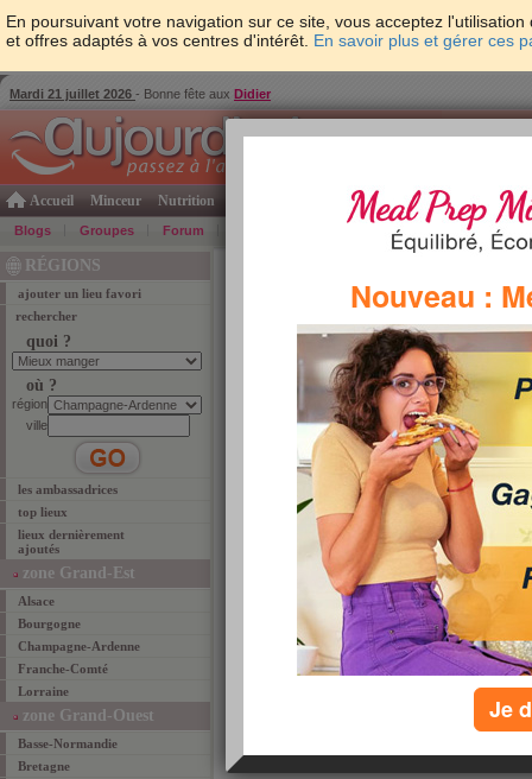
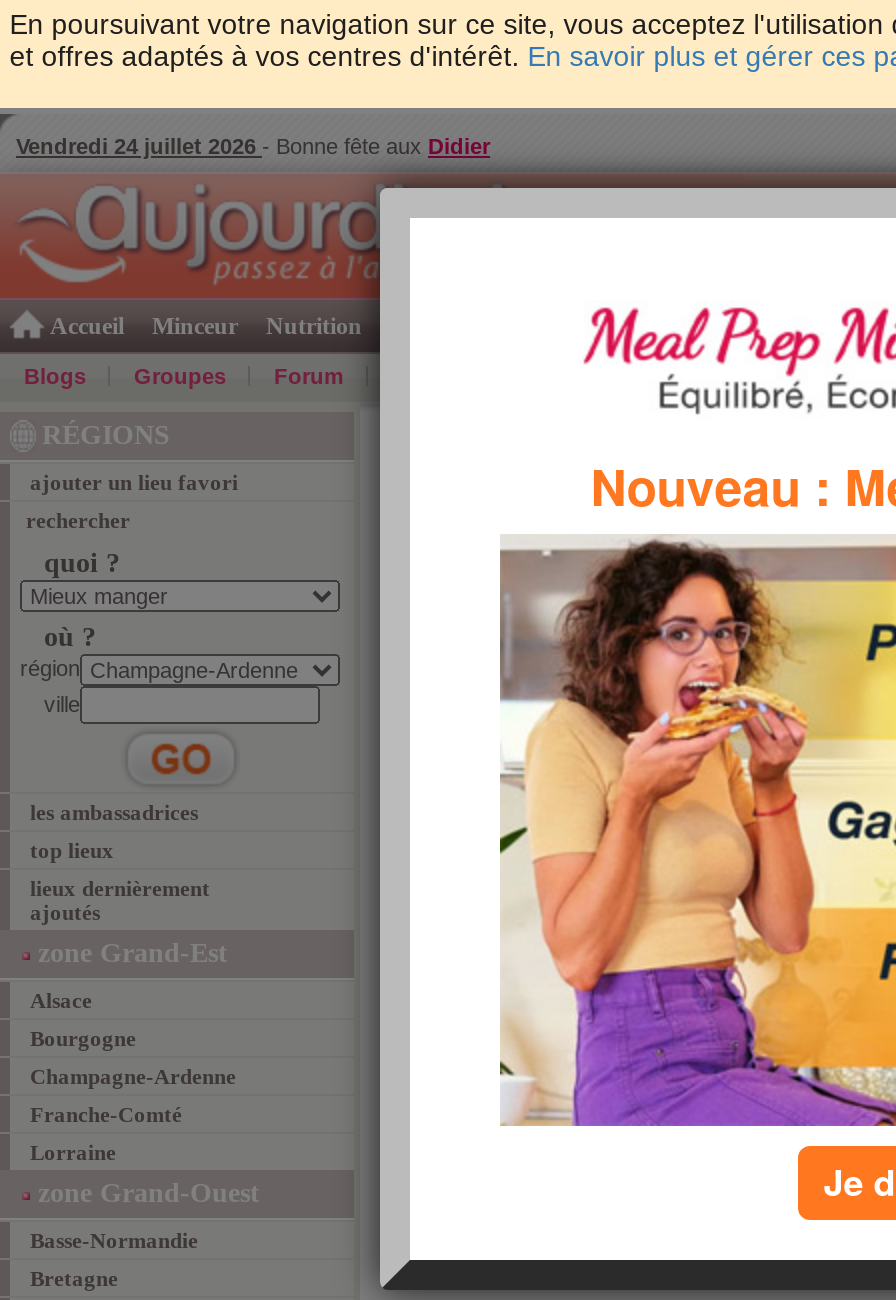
- Mardi 21 juillet 2026 - Bonne fête aux Didier
+ Vendredi 24 juillet 2026 - Bonne fête aux Didier
